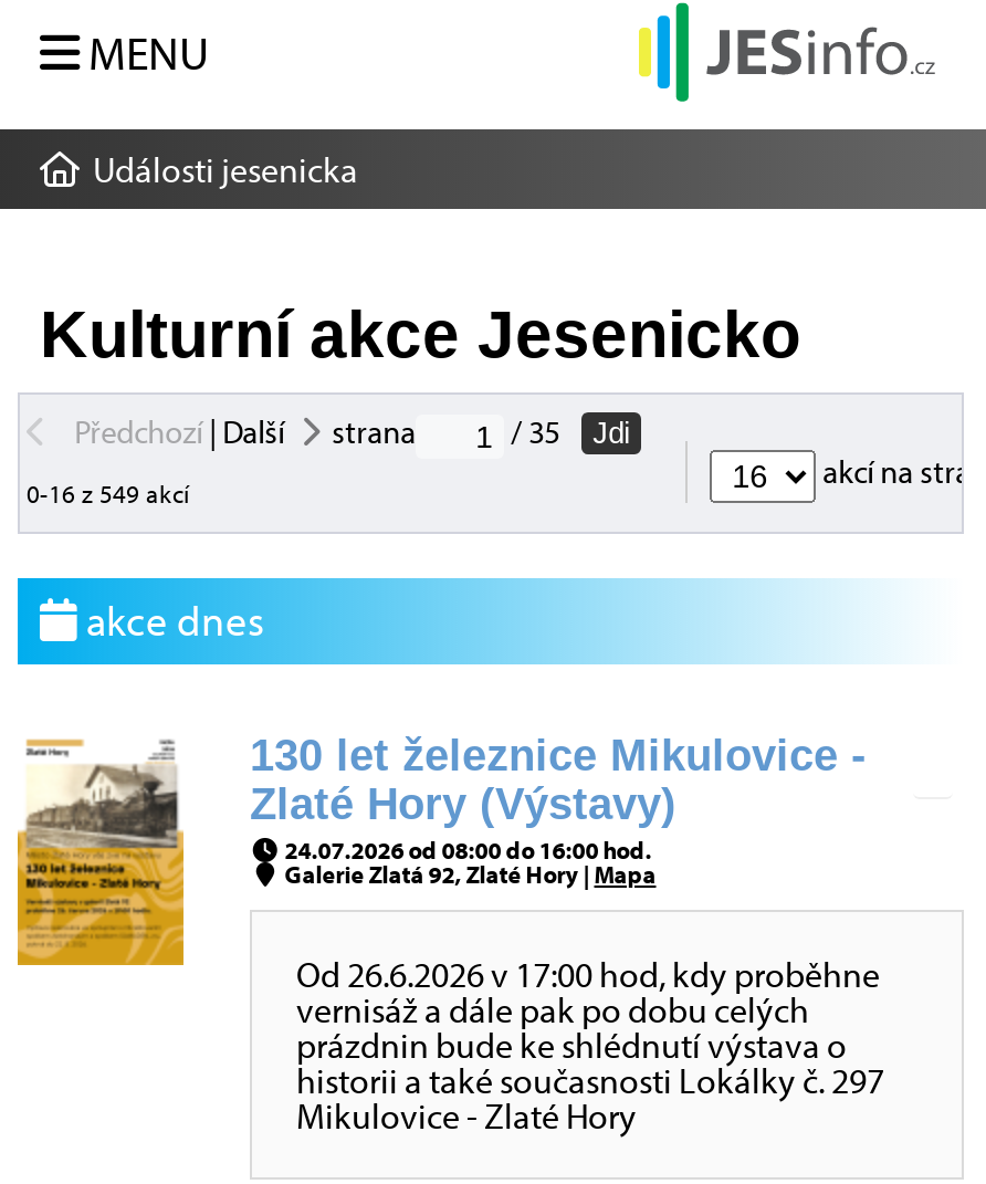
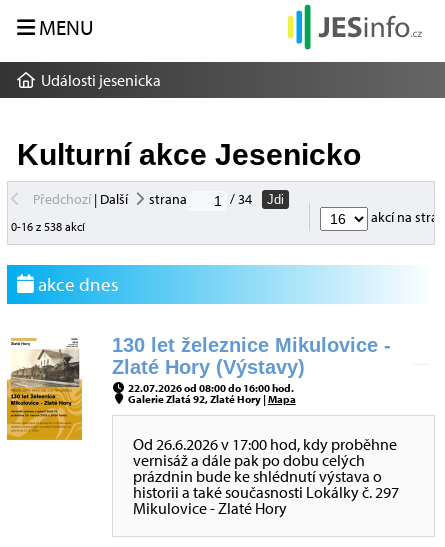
- / 35 Jdi
+ / 34 Jdi

- 0-16 z 549 akcí
+ 0-16 z 538 akcí

- 24.07.2026 od 08:00 do 16:00 hod.
+ 22.07.2026 od 08:00 do 16:00 hod.
